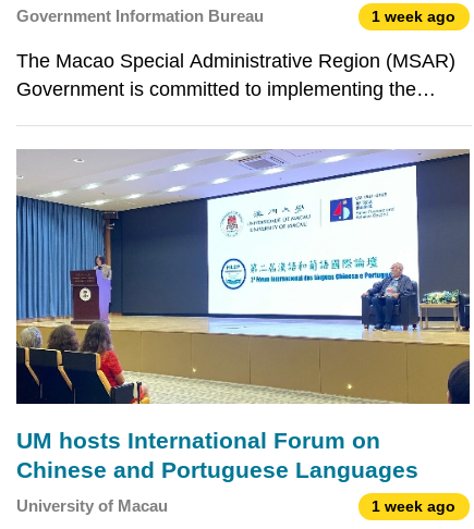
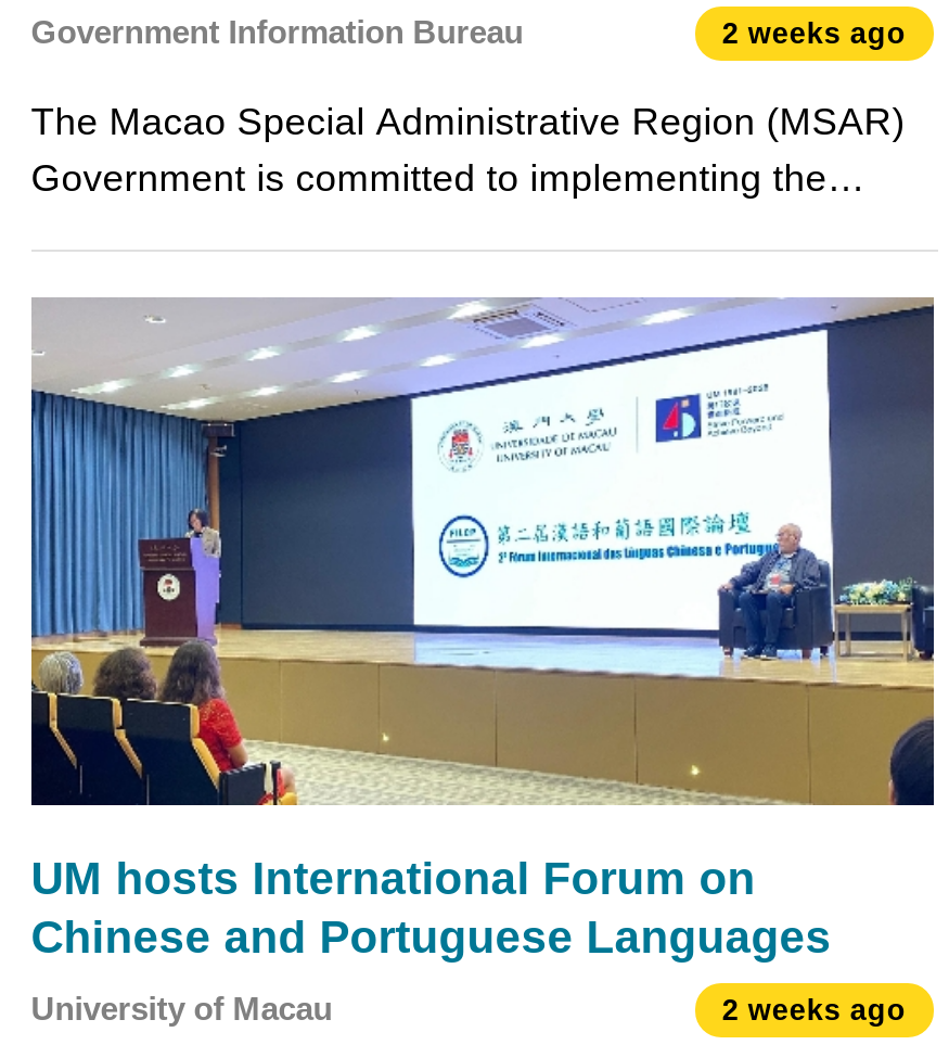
- 1 week ago
+ 2 weeks ago

- 1 week ago
+ 2 weeks ago
